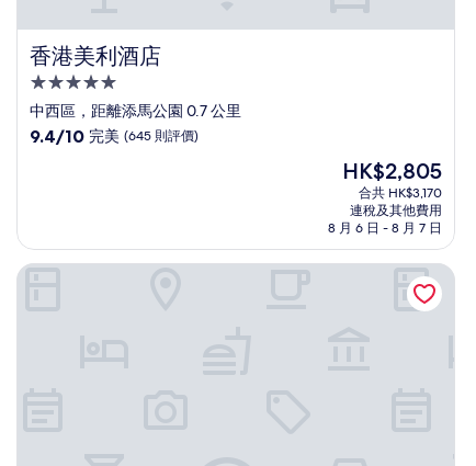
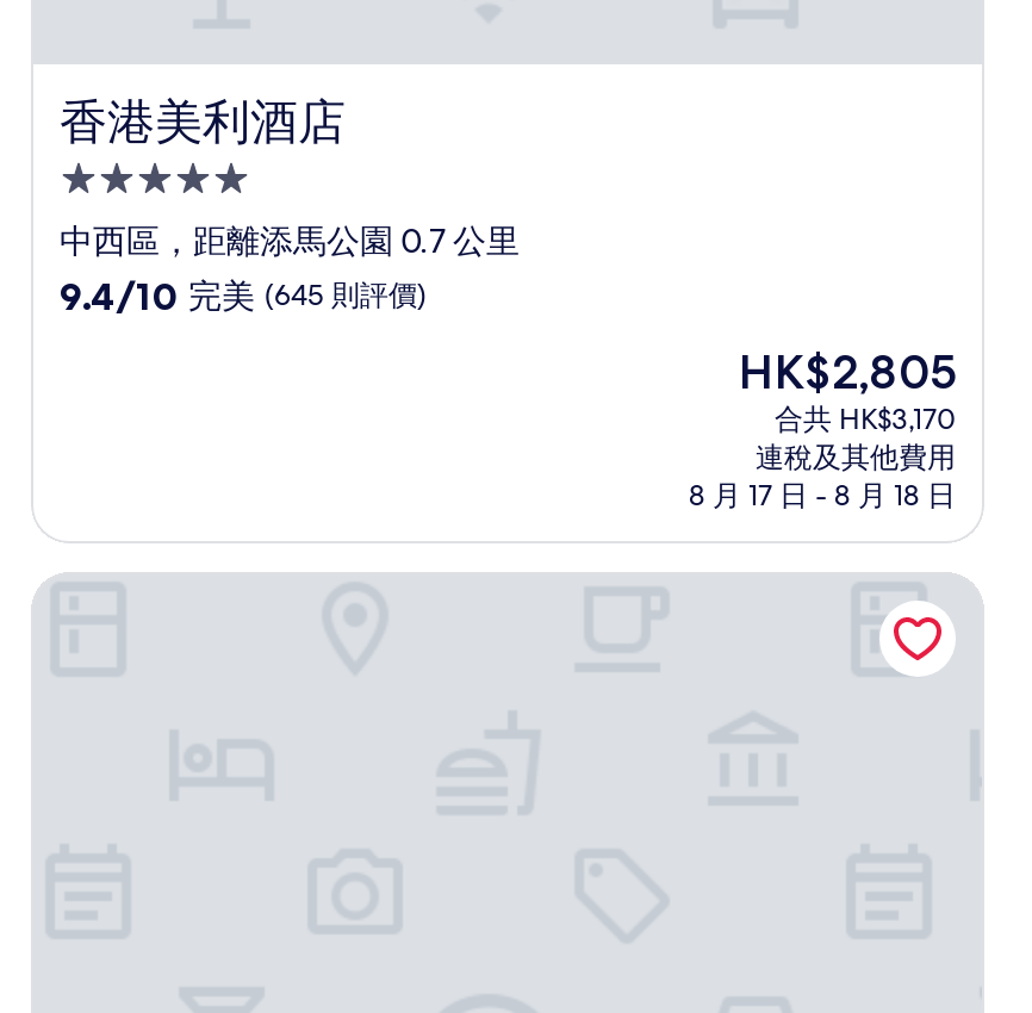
- 8 月 6 日 - 8 月 7 日
+ 8 月 17 日 - 8 月 18 日
